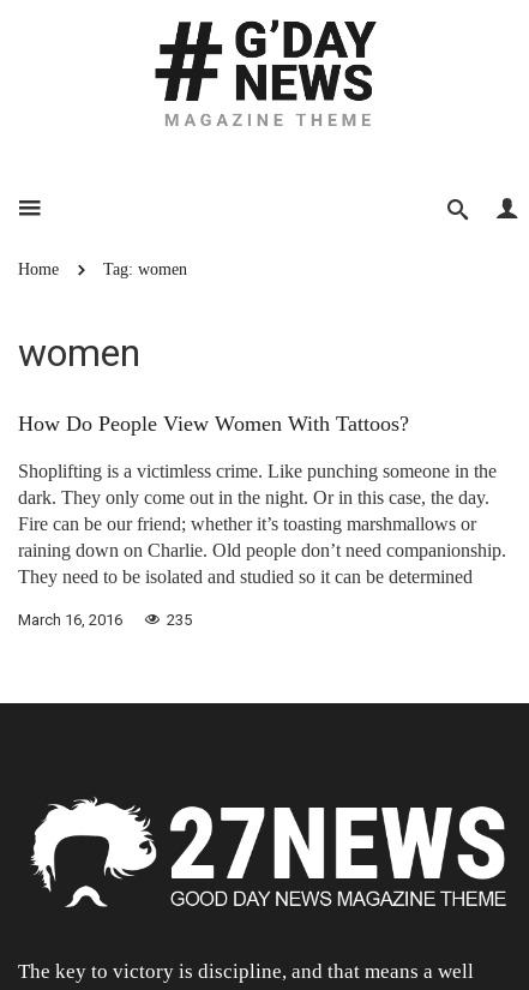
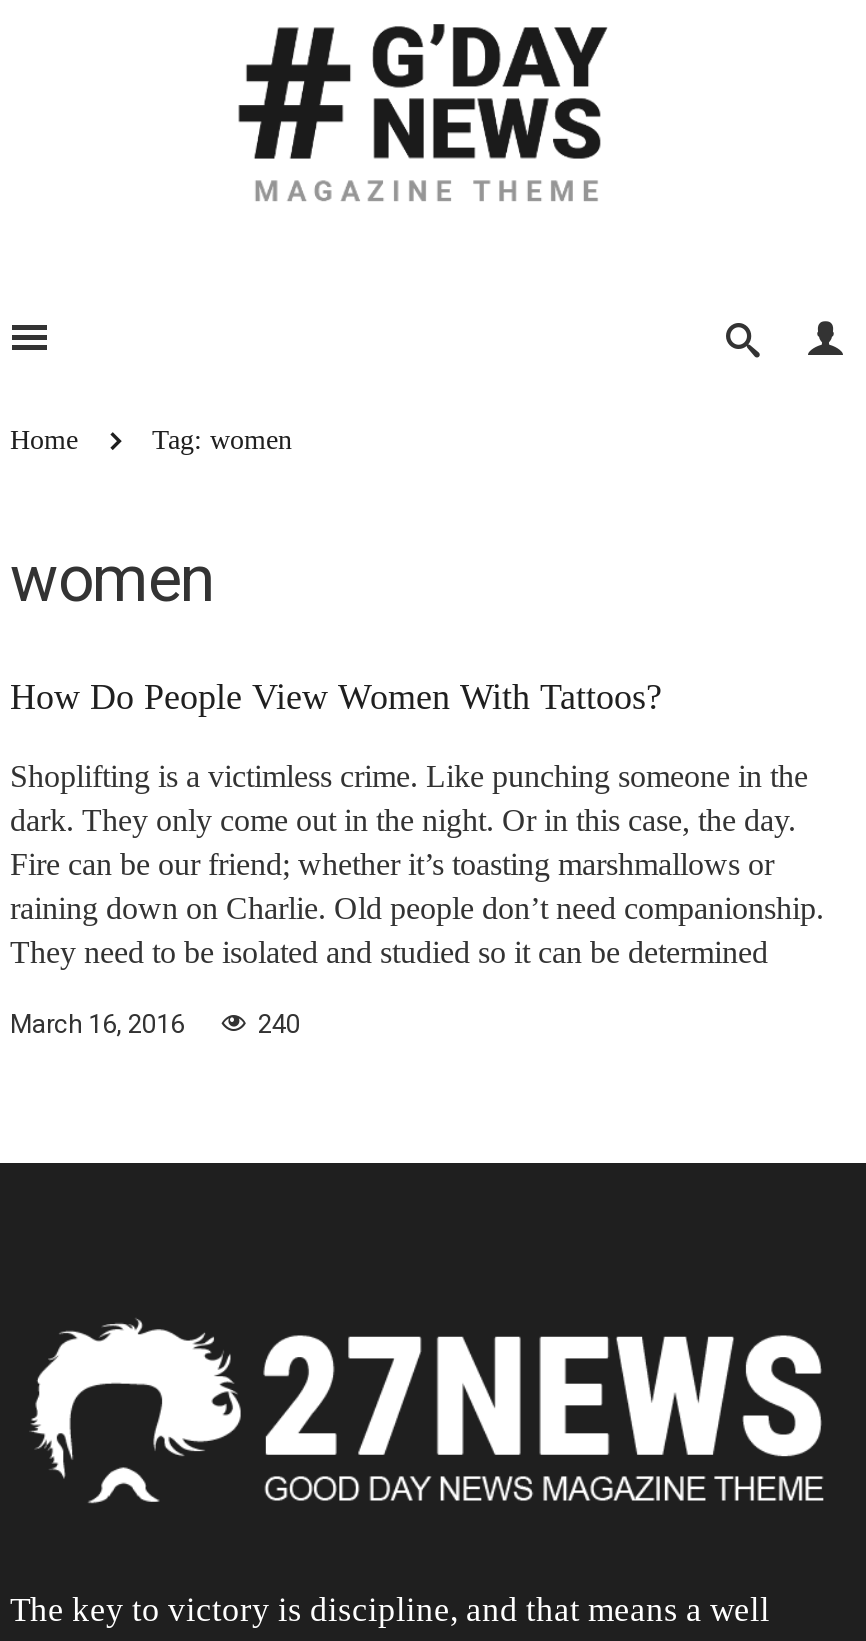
- 235
+ 240
